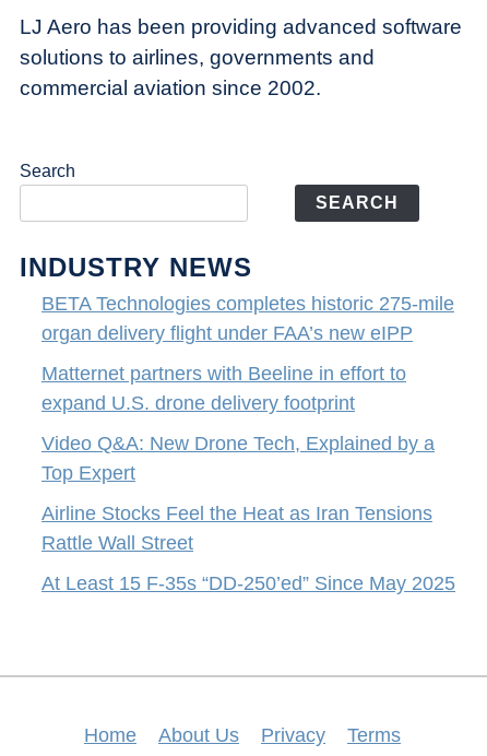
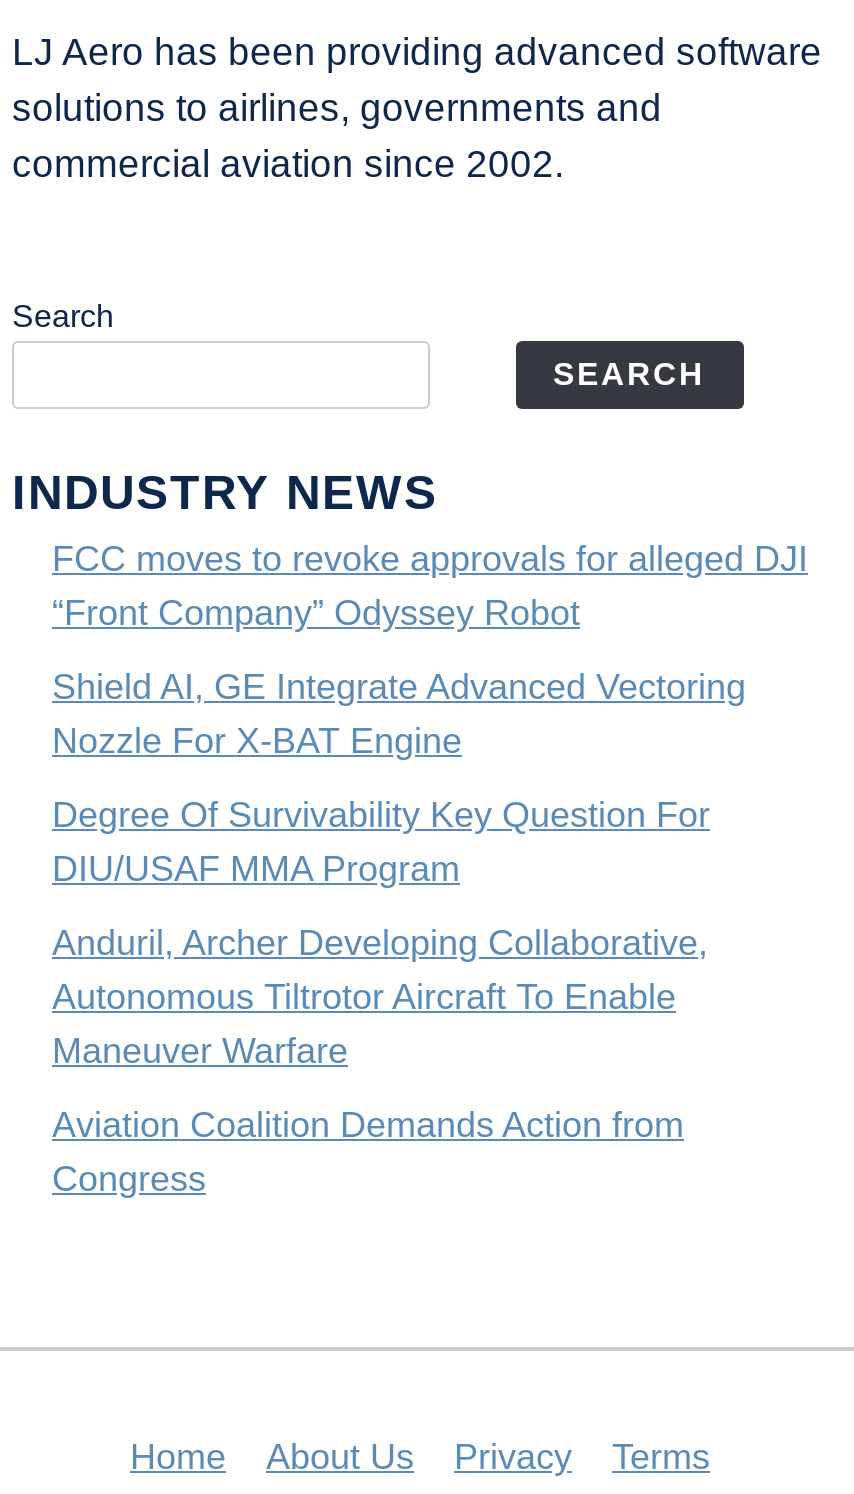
- BETA Technologies completes historic 275-mile
- organ delivery flight under FAA’s new eIPP
+ FCC moves to revoke approvals for alleged DJI
+ “Front Company” Odyssey Robot

- Matternet partners with Beeline in effort to
- expand U.S. drone delivery footprint
+ Shield AI, GE Integrate Advanced Vectoring
+ Nozzle For X-BAT Engine

- Video Q&A: New Drone Tech, Explained by a
- Top Expert
+ Degree Of Survivability Key Question For
+ DIU/USAF MMA Program

- Airline Stocks Feel the Heat as Iran Tensions
- Rattle Wall Street
+ Anduril, Archer Developing Collaborative,
+ Autonomous Tiltrotor Aircraft To Enable
+ Maneuver Warfare

- At Least 15 F-35s “DD-250’ed” Since May 2025
+ Aviation Coalition Demands Action from
+ Congress
